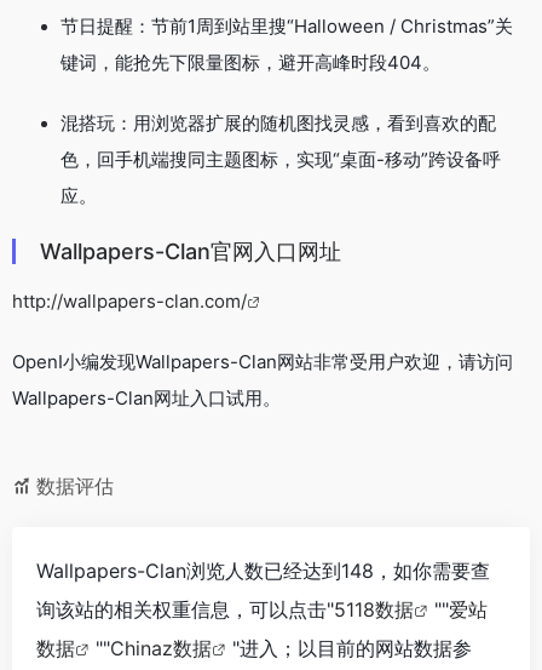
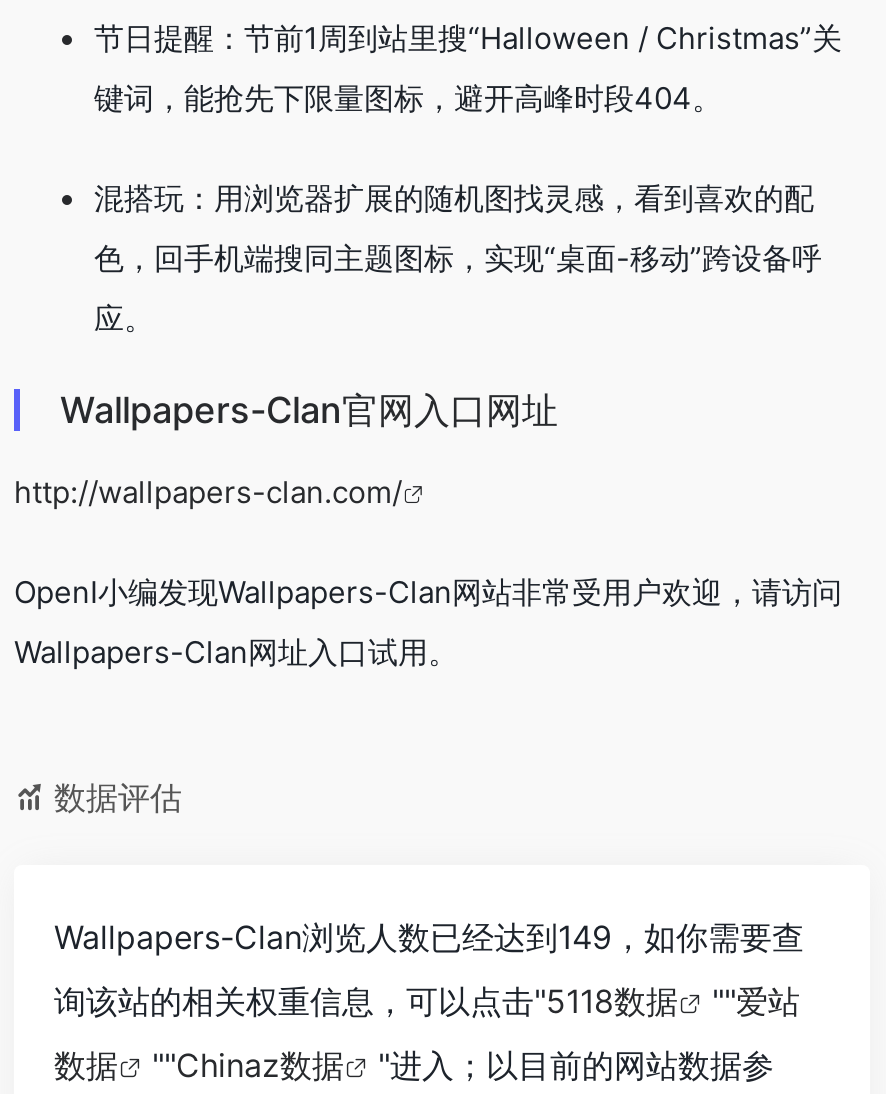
- Wallpapers-Clan浏览人数已经达到148，如你需要查
+ Wallpapers-Clan浏览人数已经达到149，如你需要查
